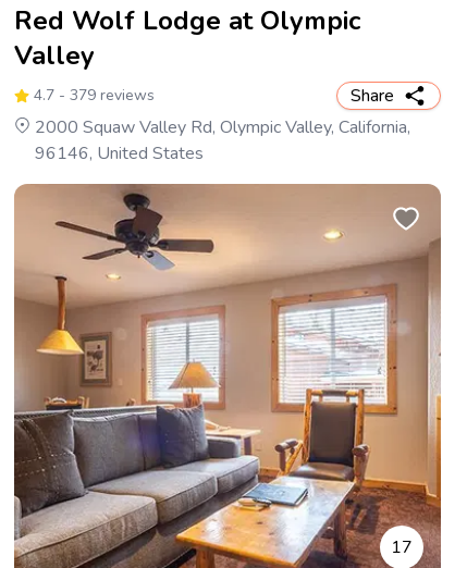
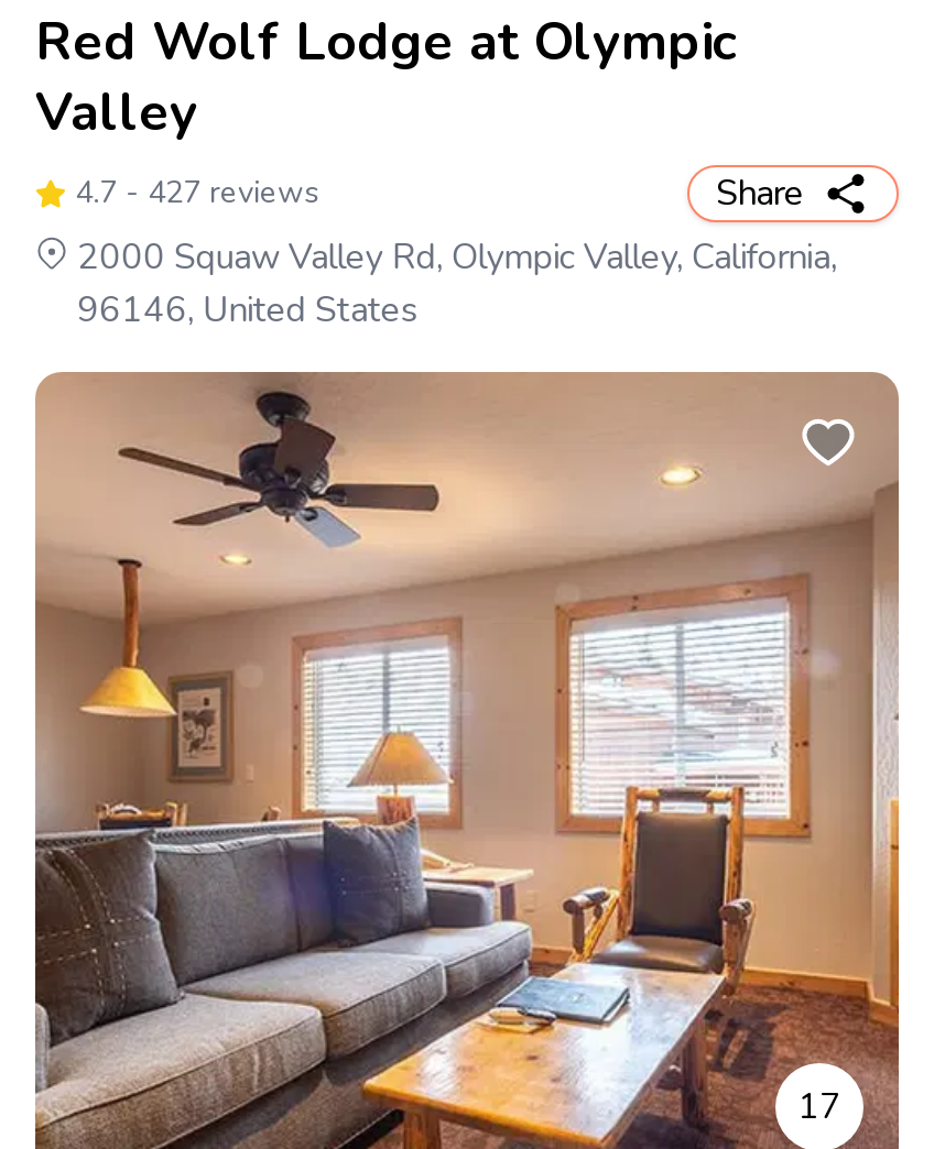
- 4.7 - 379 reviews
+ 4.7 - 427 reviews
